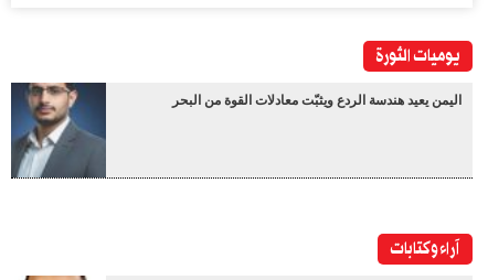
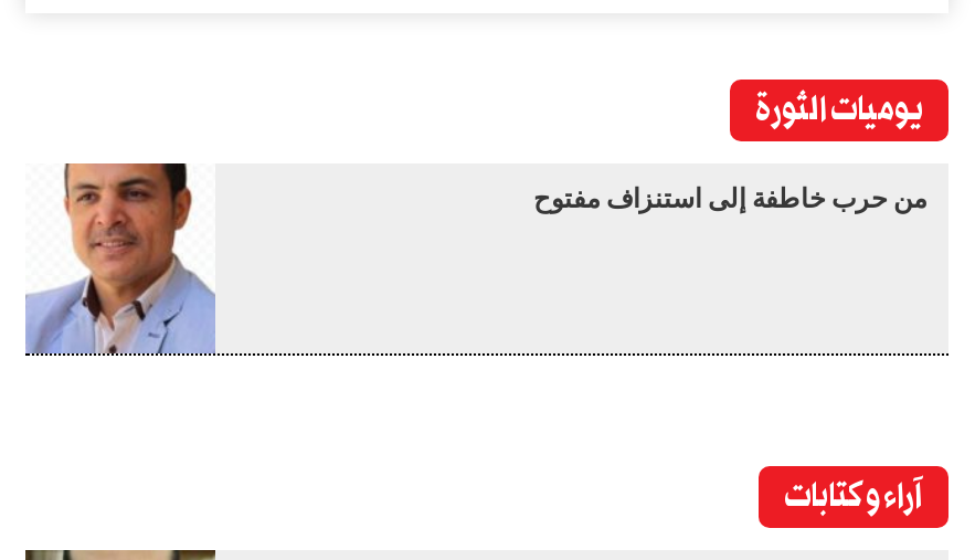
- [image]
+ [image]

- اليمن يعيد هندسة الردع ويثبّت معادلات القوة من البحر
+ من حرب خاطفة إلى استنزاف مفتوح
